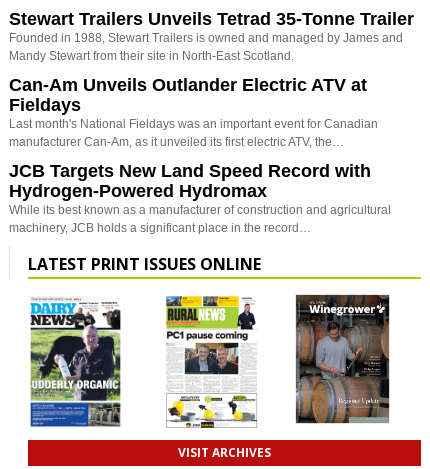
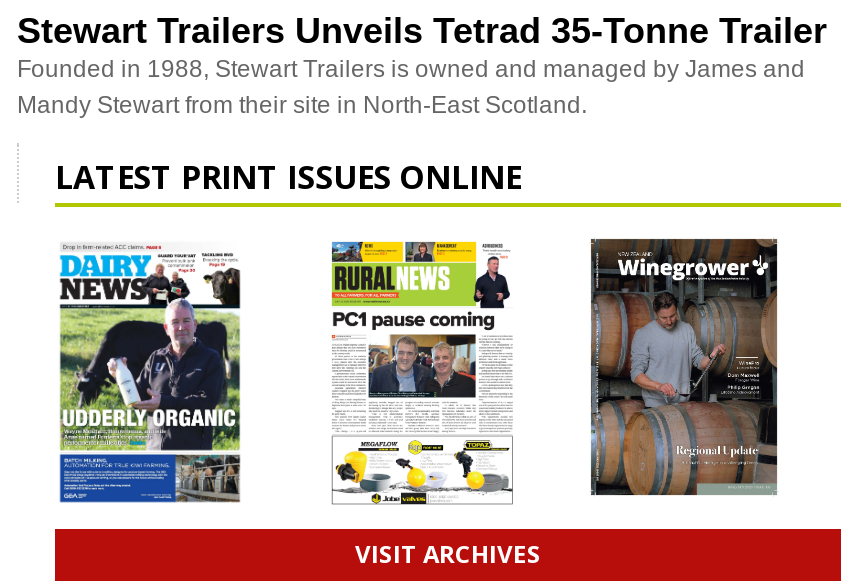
- Can-Am Unveils Outlander Electric ATV at
- Fieldays
- Last month's National Fieldays was an important event for Canadian
- manufacturer Can-Am, as it unveiled its first electric ATV, the…
- JCB Targets New Land Speed Record with
- Hydrogen-Powered Hydromax
- While its best known as a manufacturer of construction and agricultural
- machinery, JCB holds a significant place in the record…
